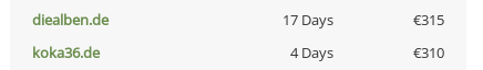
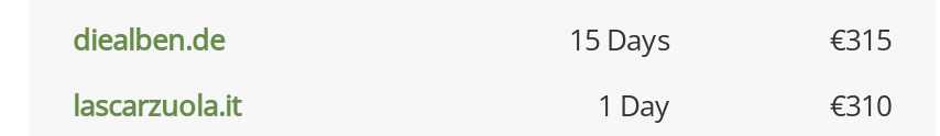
- 17 Days
+ 15 Days

- koka36.de
- 4 Days
+ lascarzuola.it
+ 1 Day
